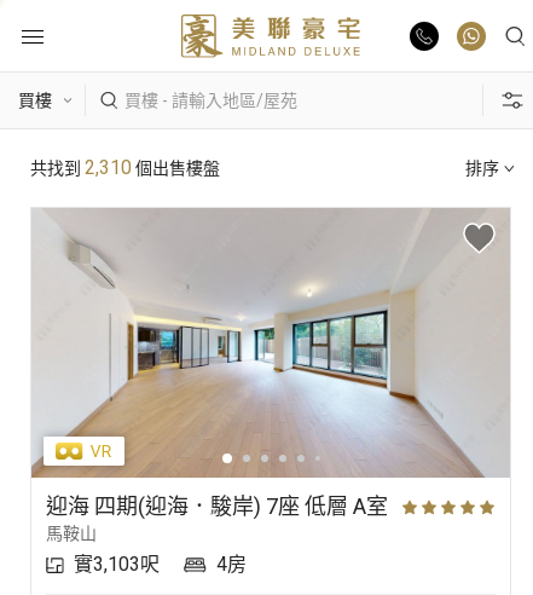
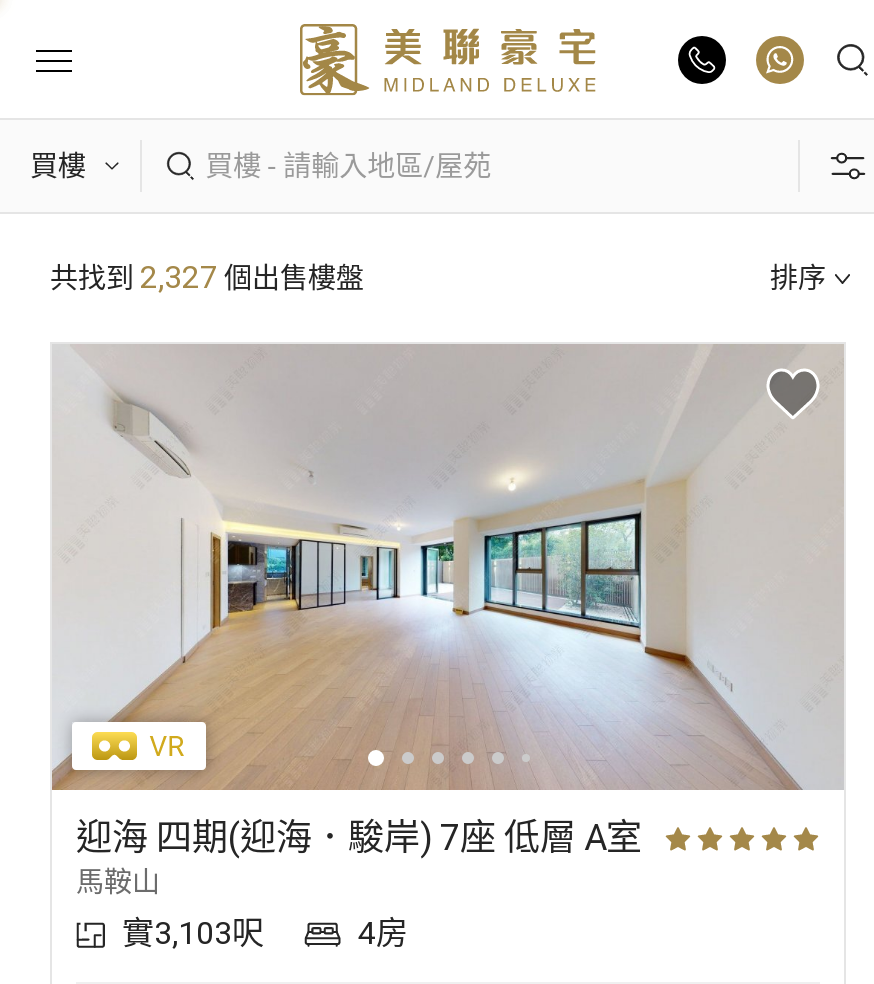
- 共找到2,310個出售樓盤
+ 共找到2,327個出售樓盤
